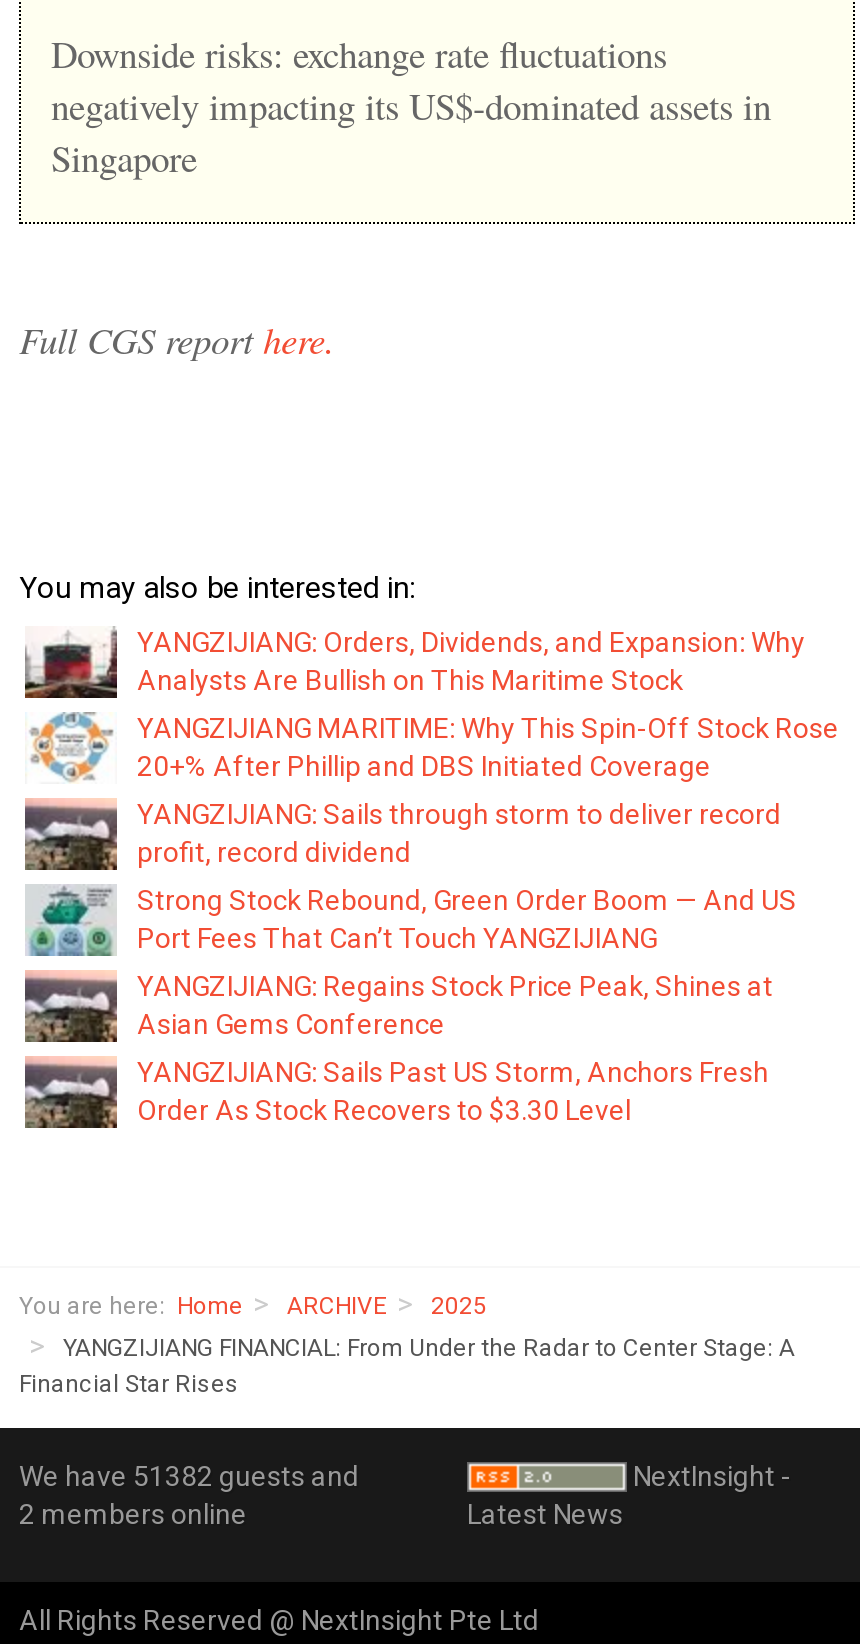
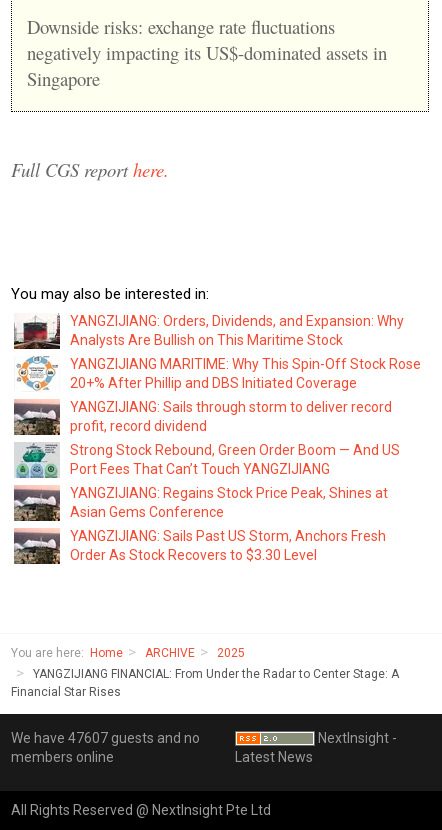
- We have 51382 guests and
- 2 members online
+ We have 47607 guests and no
+ members online
